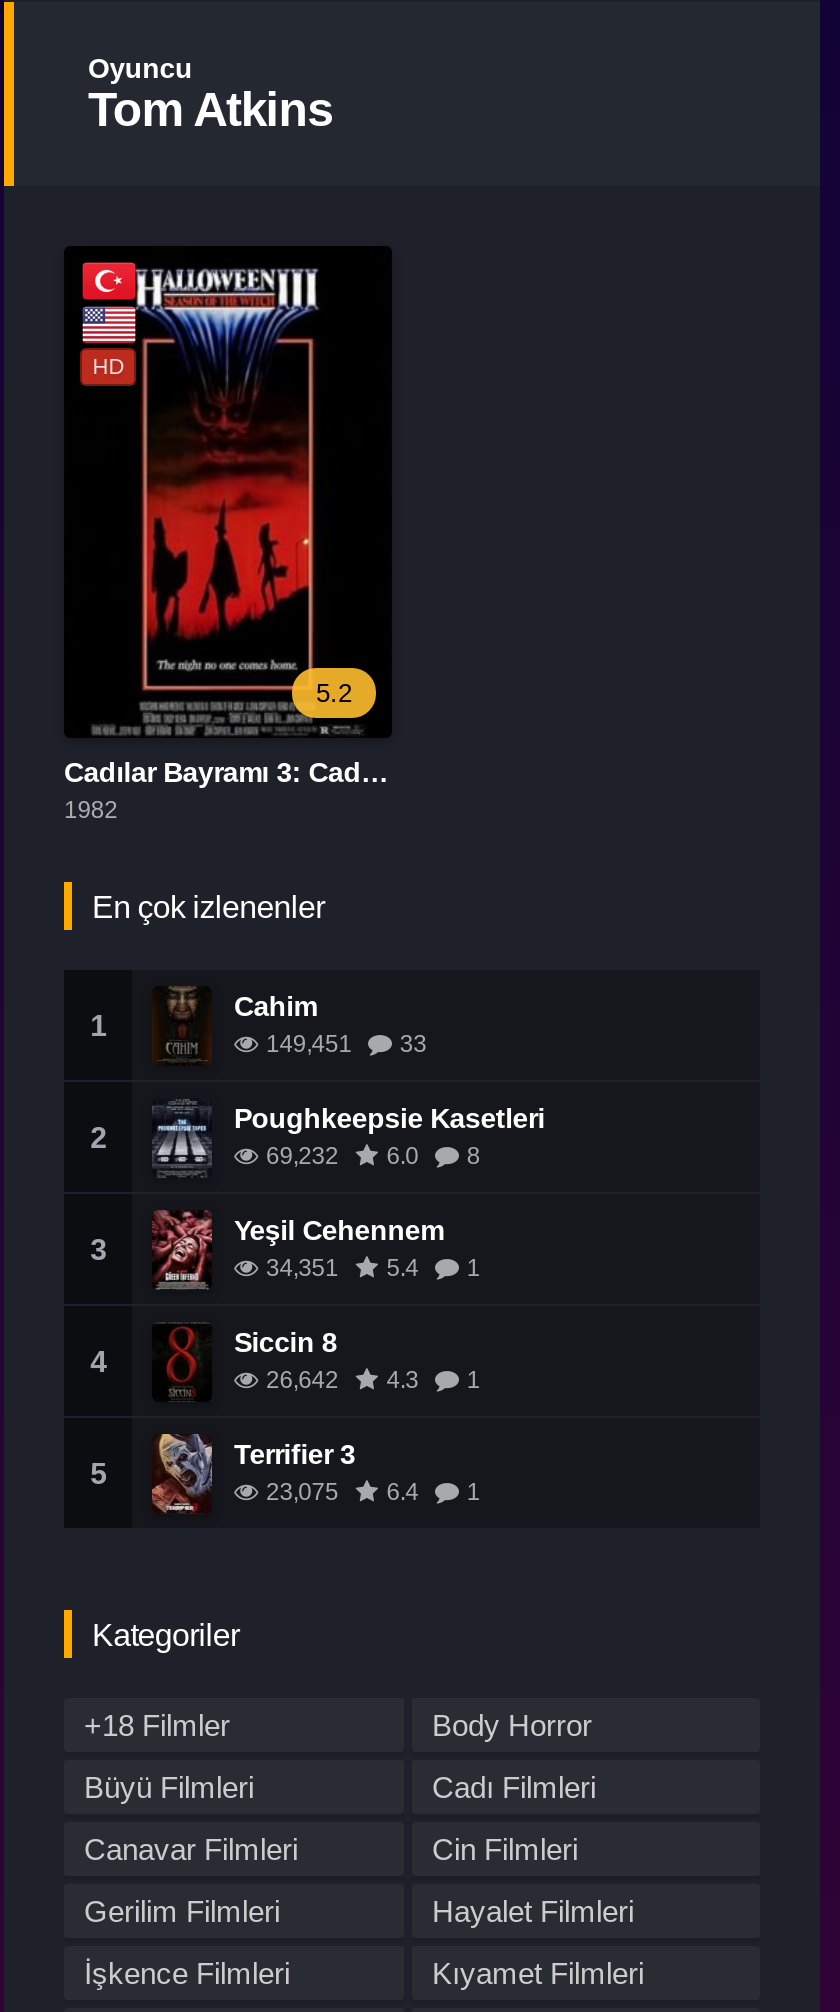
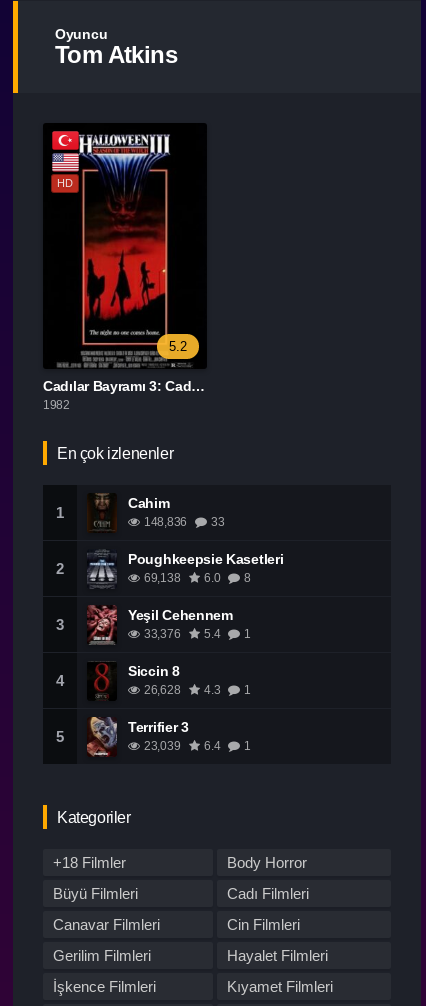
- 149,451 33
+ 148,836 33

- 69,232 6.0 8
+ 69,138 6.0 8

- 34,351 5.4 1
+ 33,376 5.4 1

- 26,642 4.3 1
+ 26,628 4.3 1

- 23,075 6.4 1
+ 23,039 6.4 1
